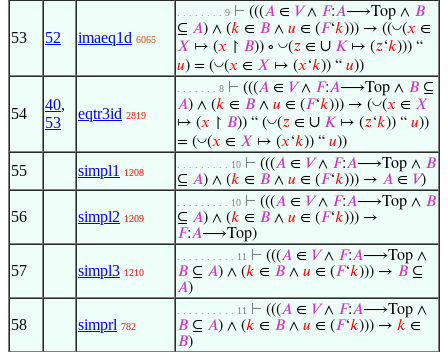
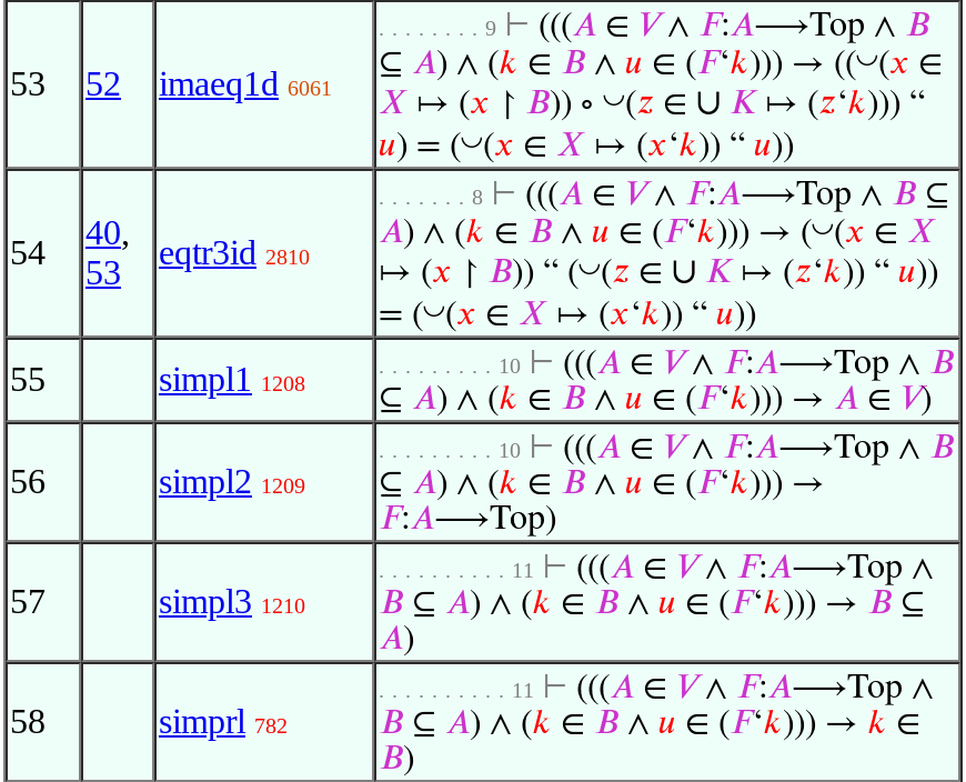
- imaeq1d 6065
+ imaeq1d 6061

- eqtr3id 2819
+ eqtr3id 2810
